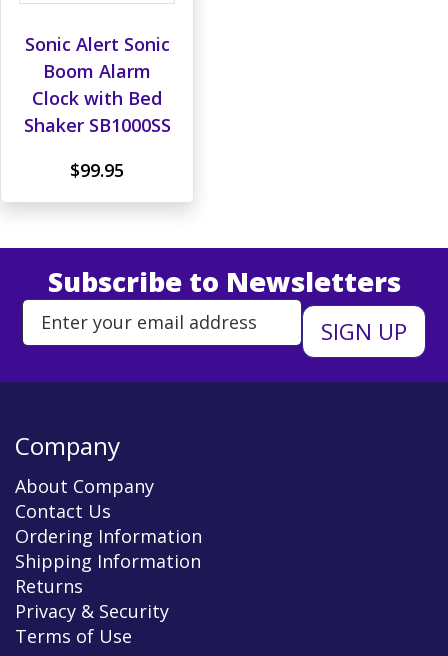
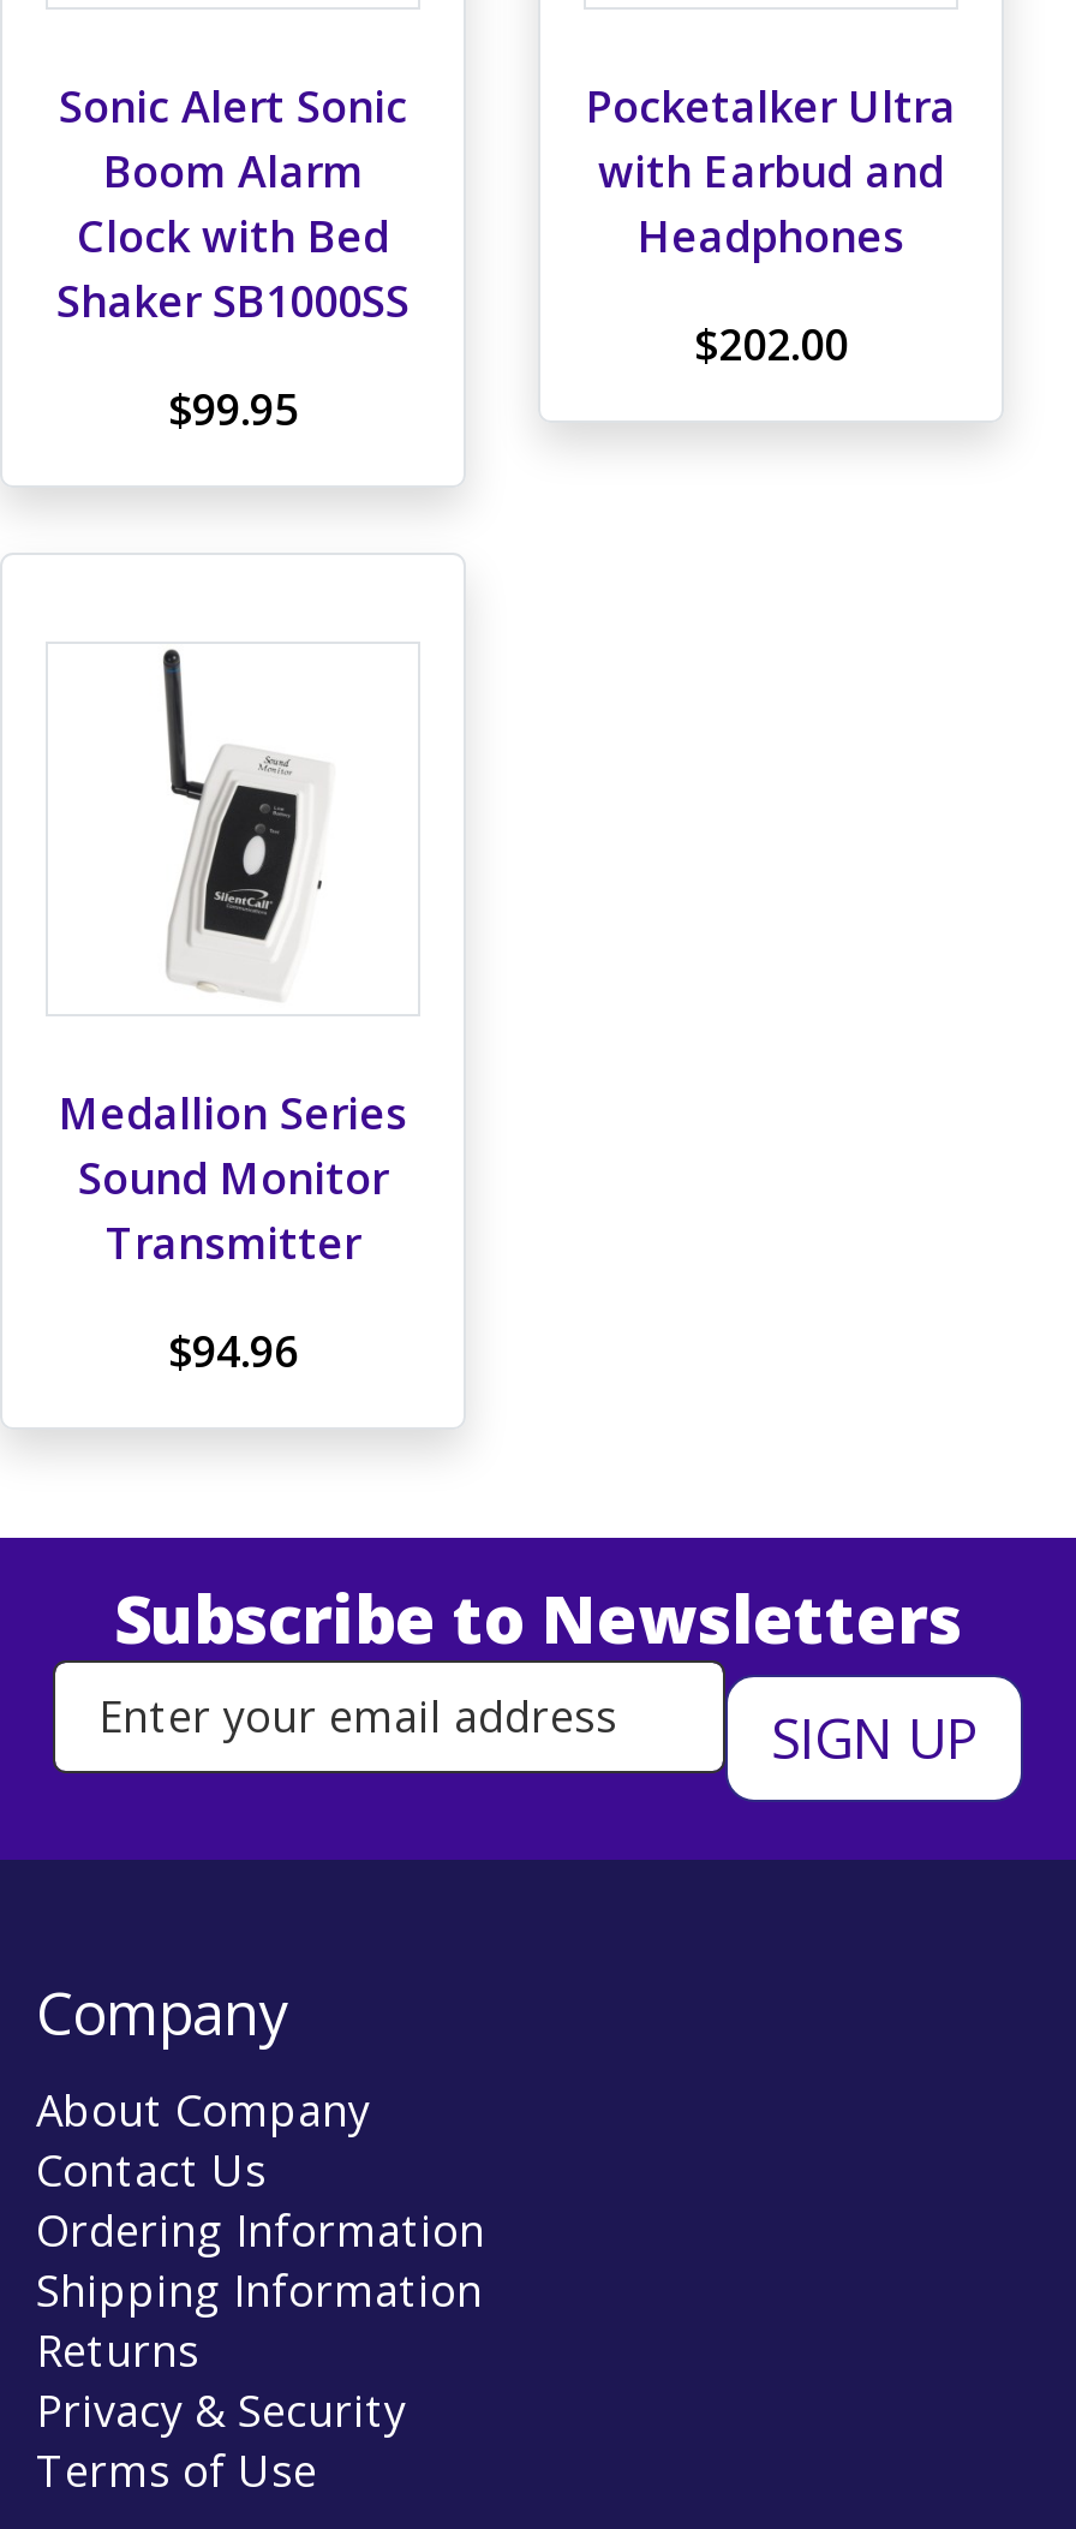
+ Pocketalker Ultra
+ with Earbud and
+ Headphones
+ $202.00

+ [image]
+ Medallion Series
+ Sound Monitor
+ Transmitter
+ $94.96
